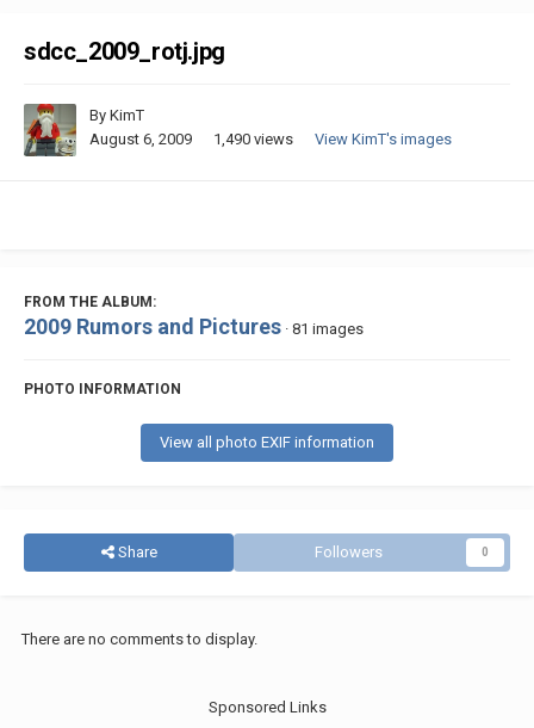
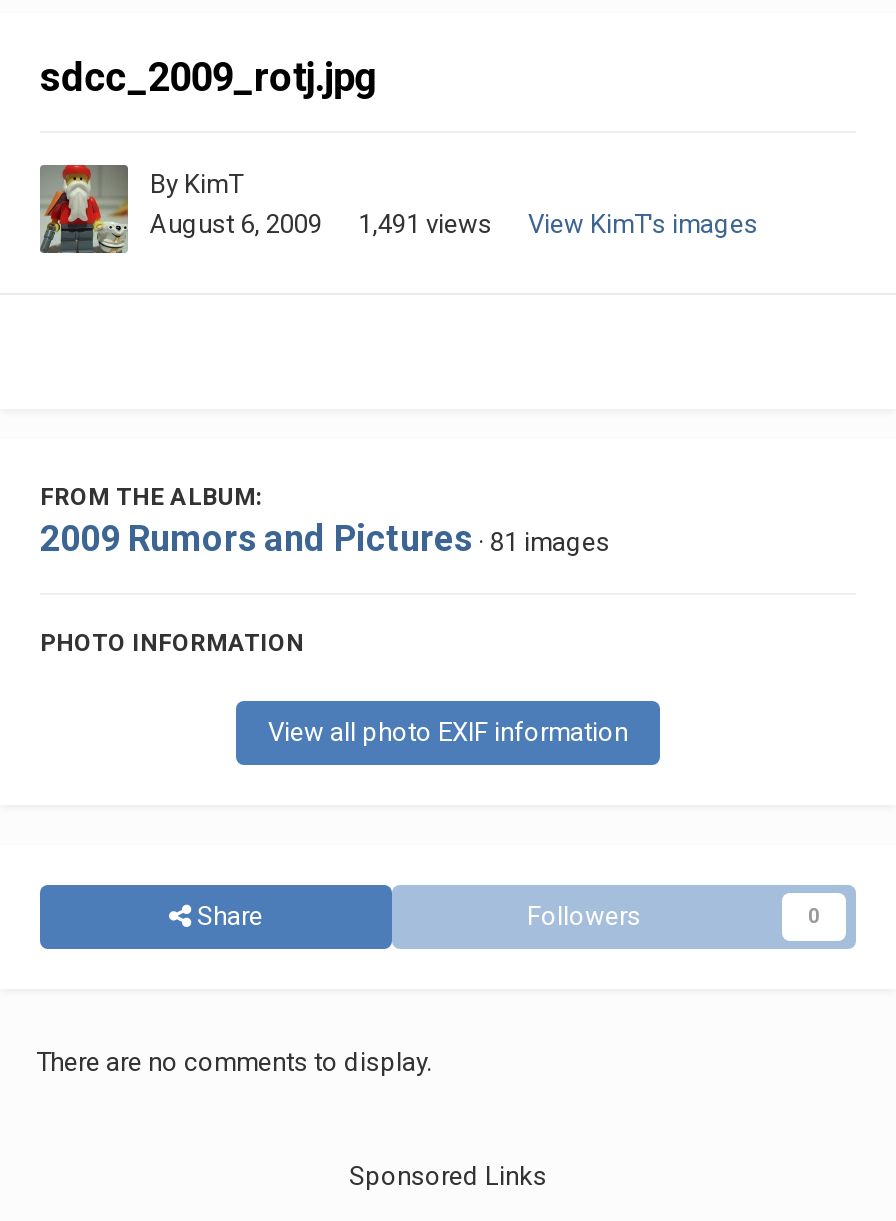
- August 6, 2009 1,490 views View KimT's images
+ August 6, 2009 1,491 views View KimT's images
